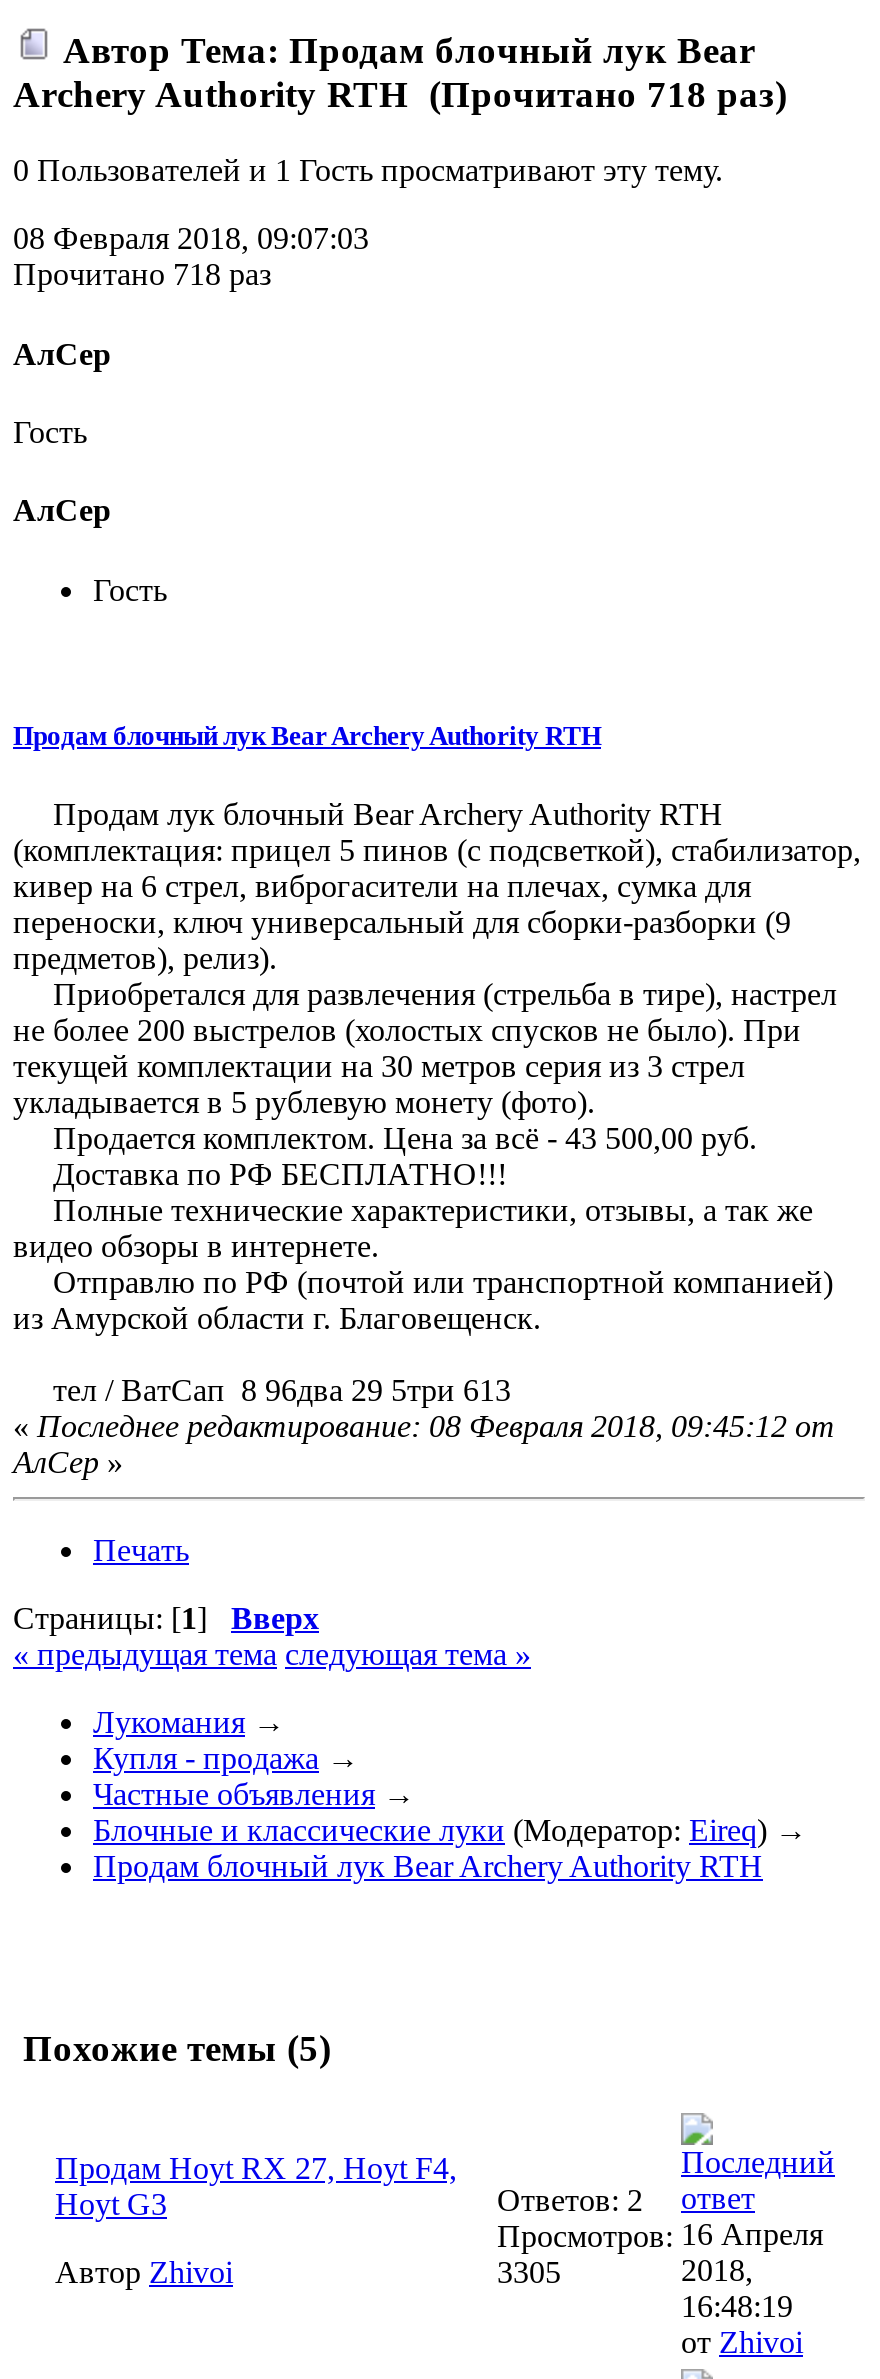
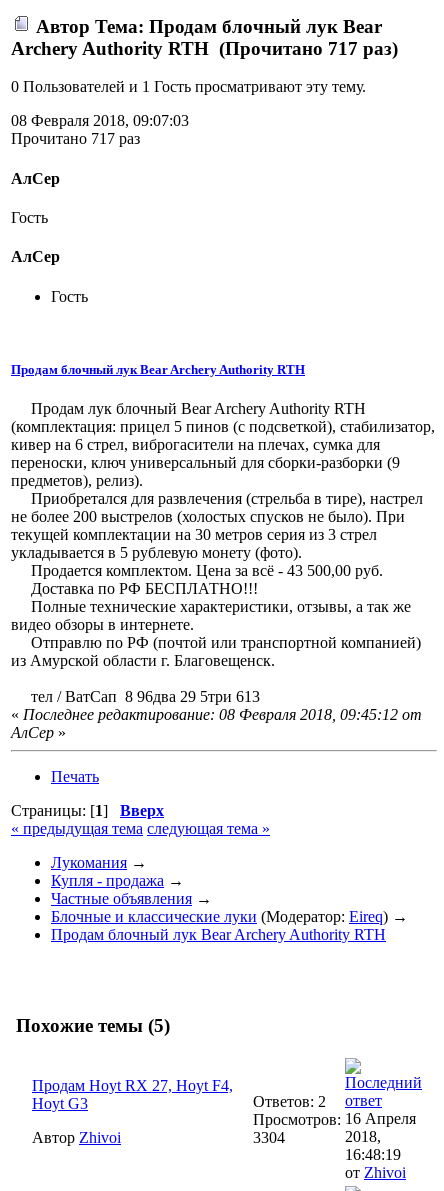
- Archery Authority RTH (Прочитано 718 раз)
+ Archery Authority RTH (Прочитано 717 раз)

- Прочитано 718 раз
+ Прочитано 717 раз

- 3305
+ 3304
